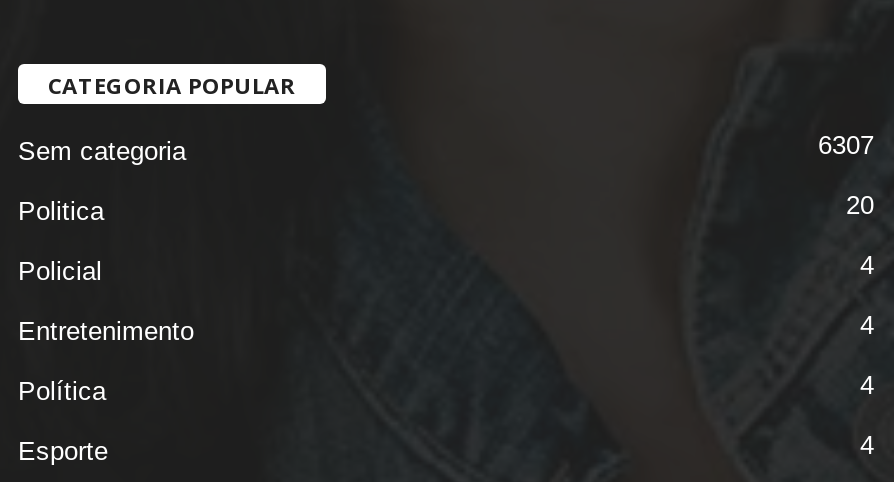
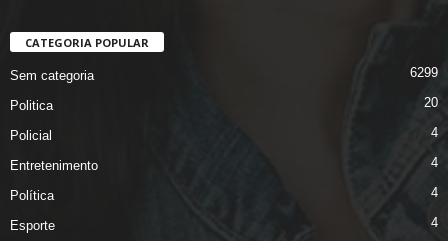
- 6307
+ 6299
